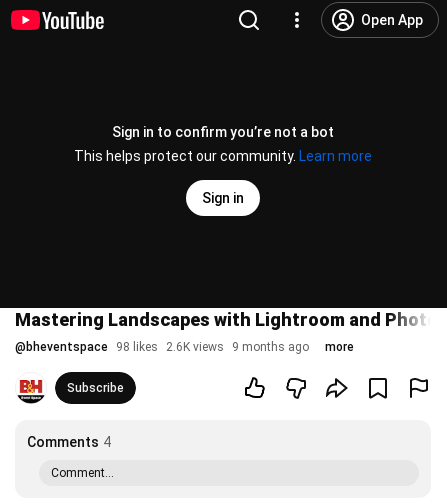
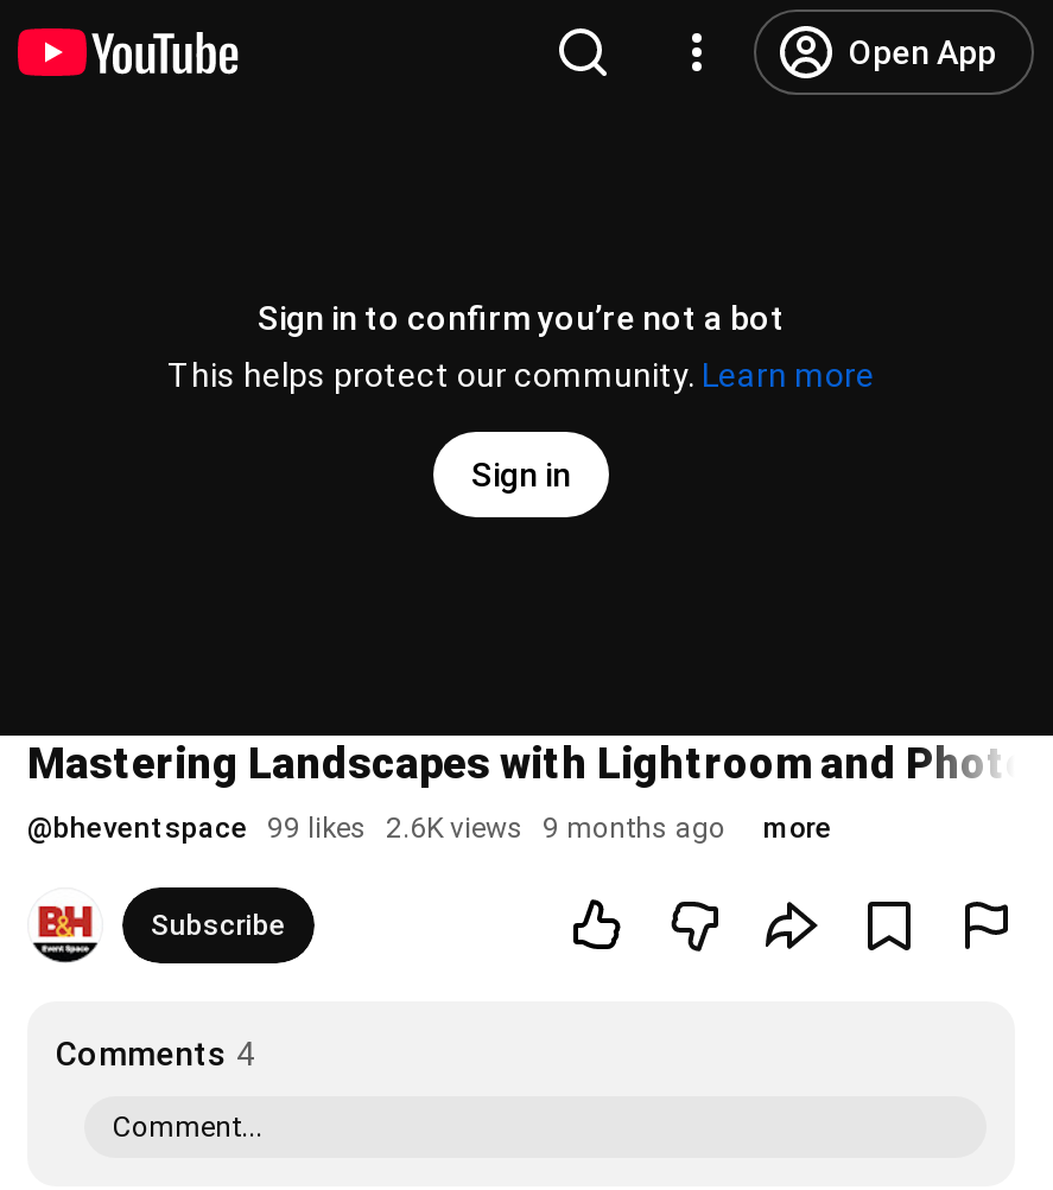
- @bheventspace 98 likes 2.6K views 9 months ago
+ @bheventspace 99 likes 2.6K views 9 months ago
